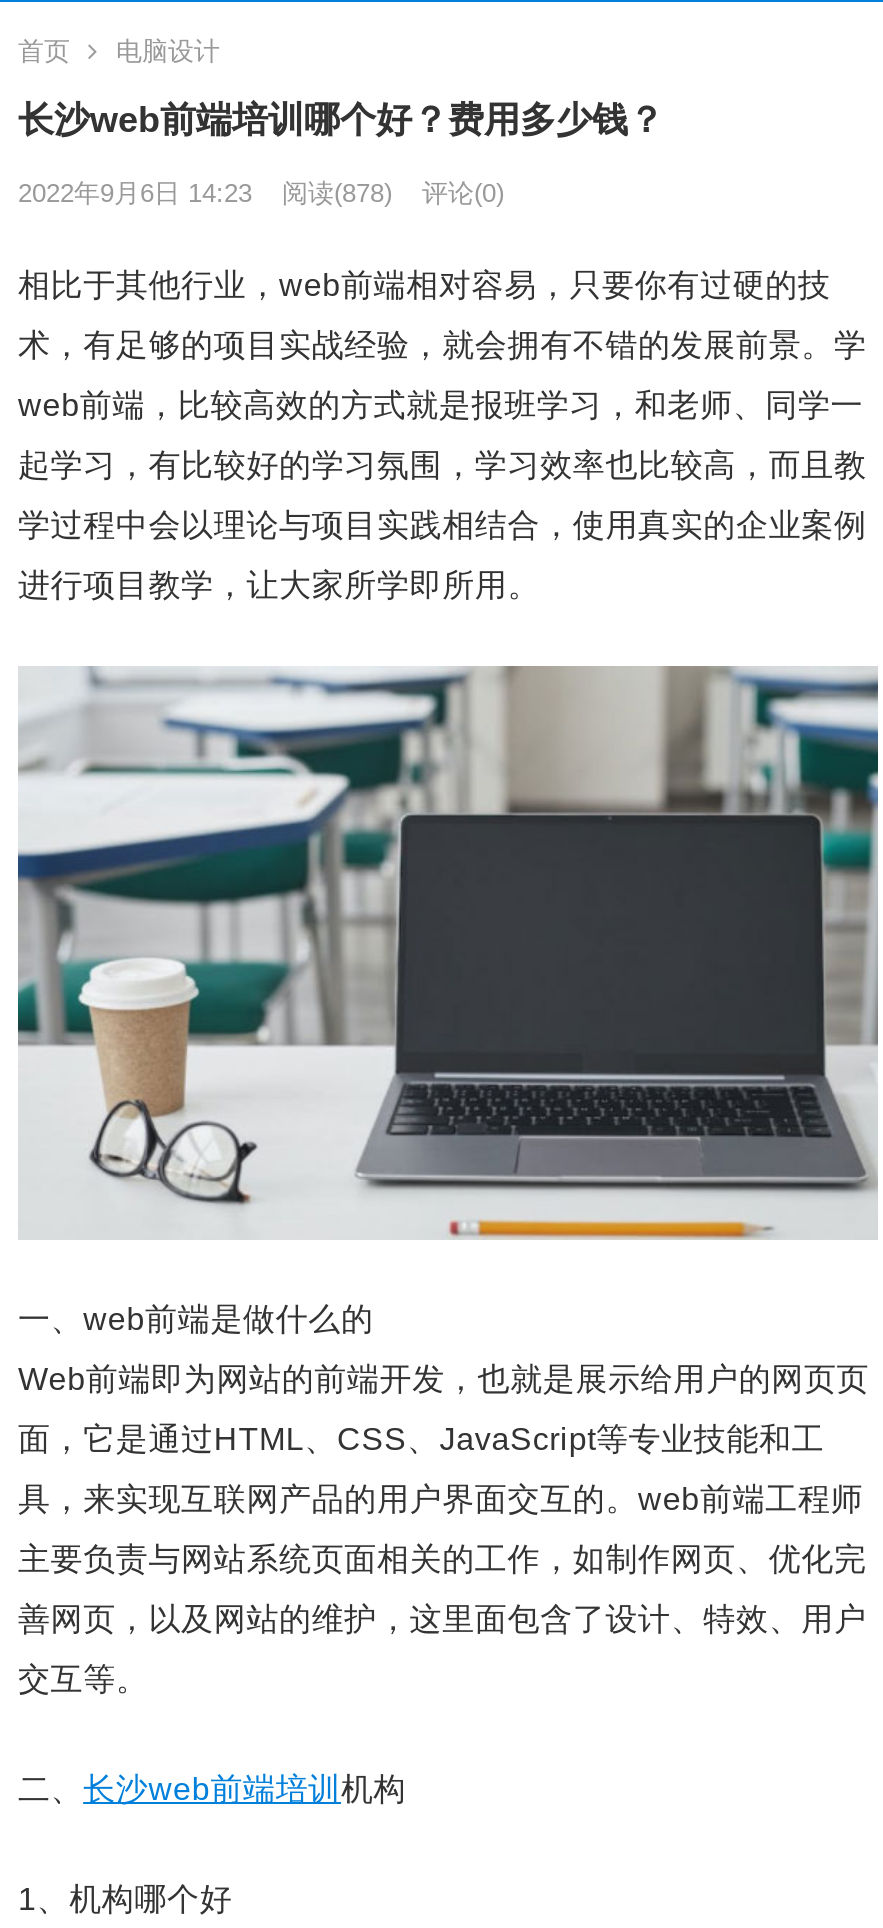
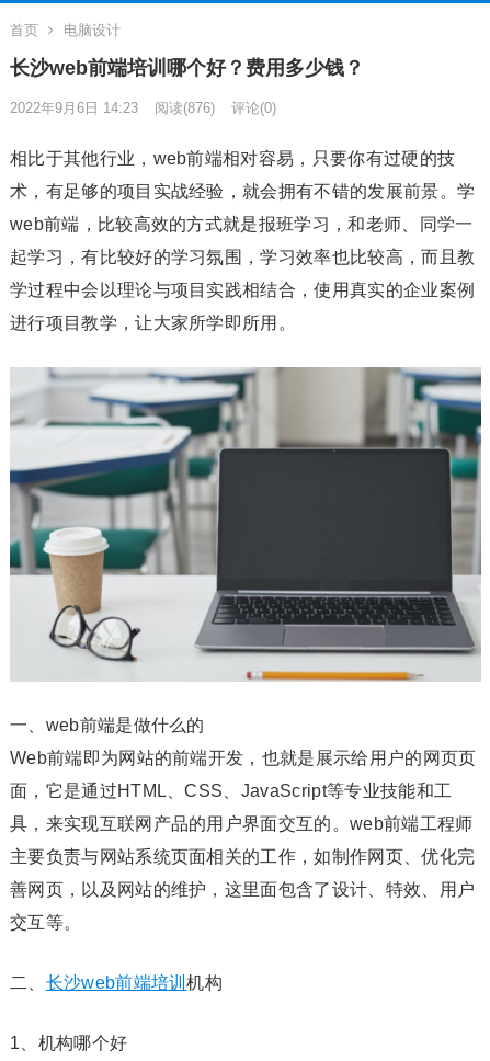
- 2022年9月6日 14:23 阅读(878) 评论(0)
+ 2022年9月6日 14:23 阅读(876) 评论(0)
